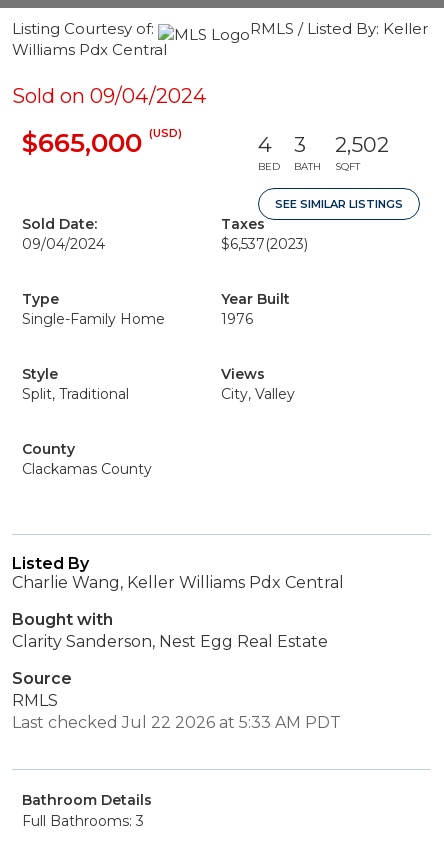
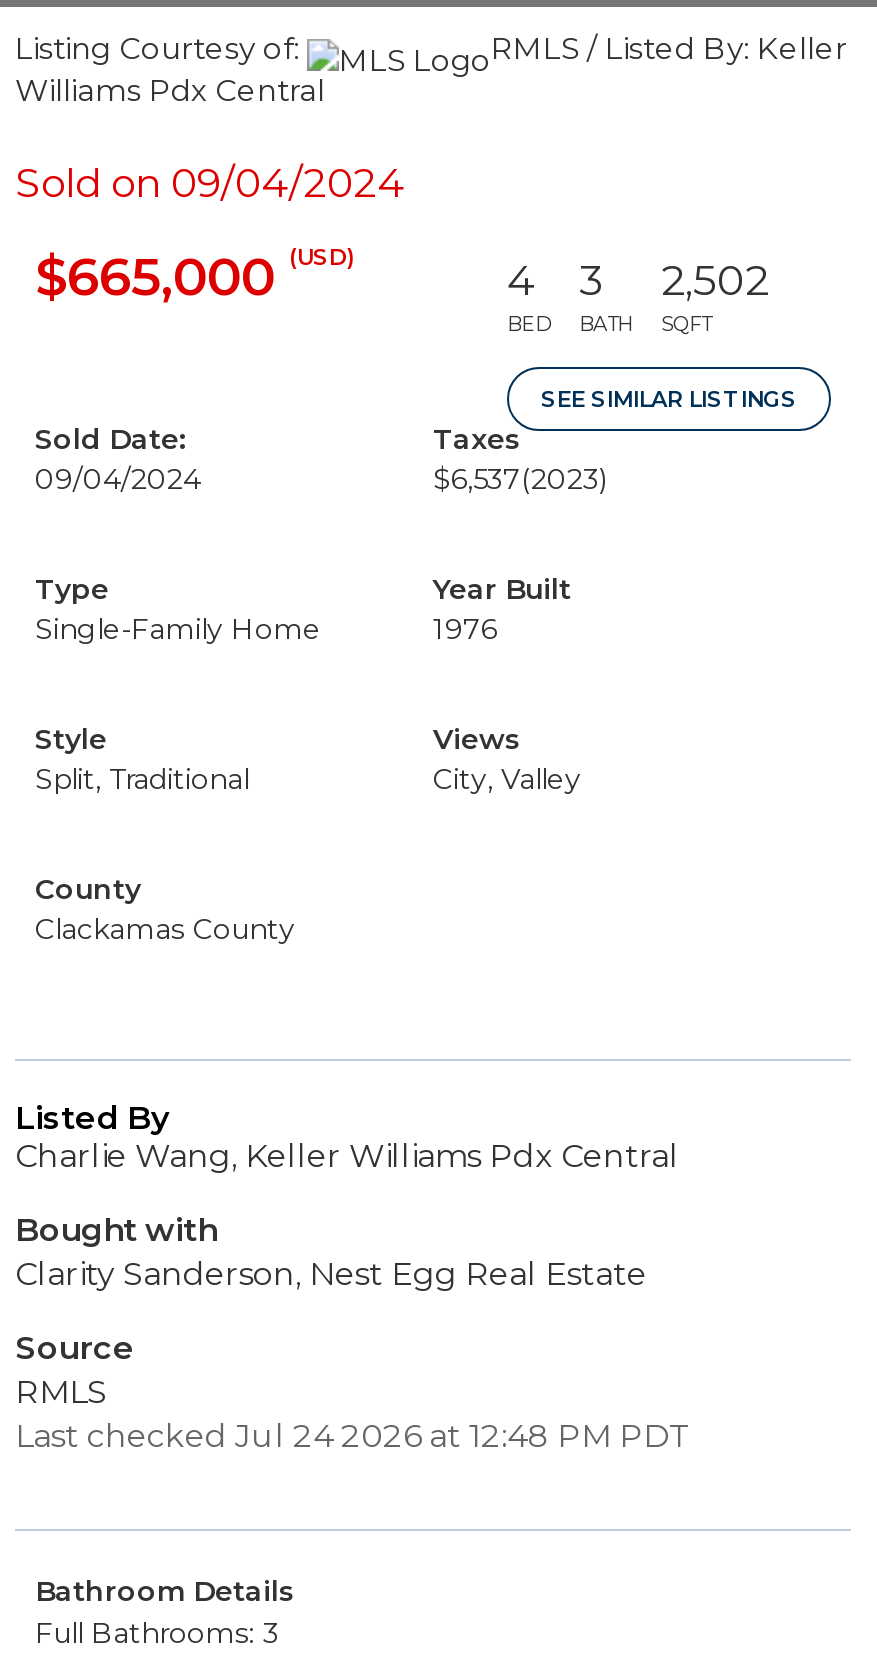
- Last checked Jul 22 2026 at 5:33 AM PDT
+ Last checked Jul 24 2026 at 12:48 PM PDT
